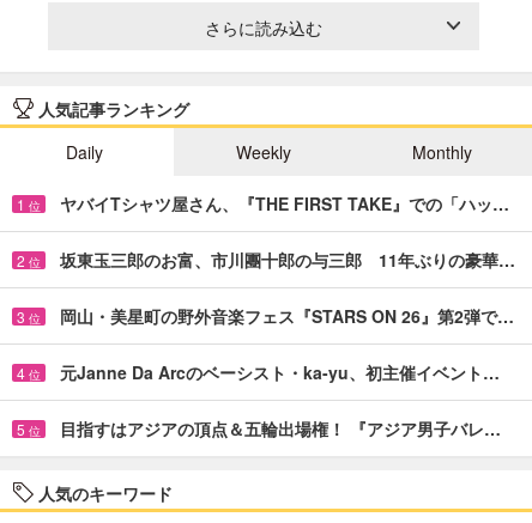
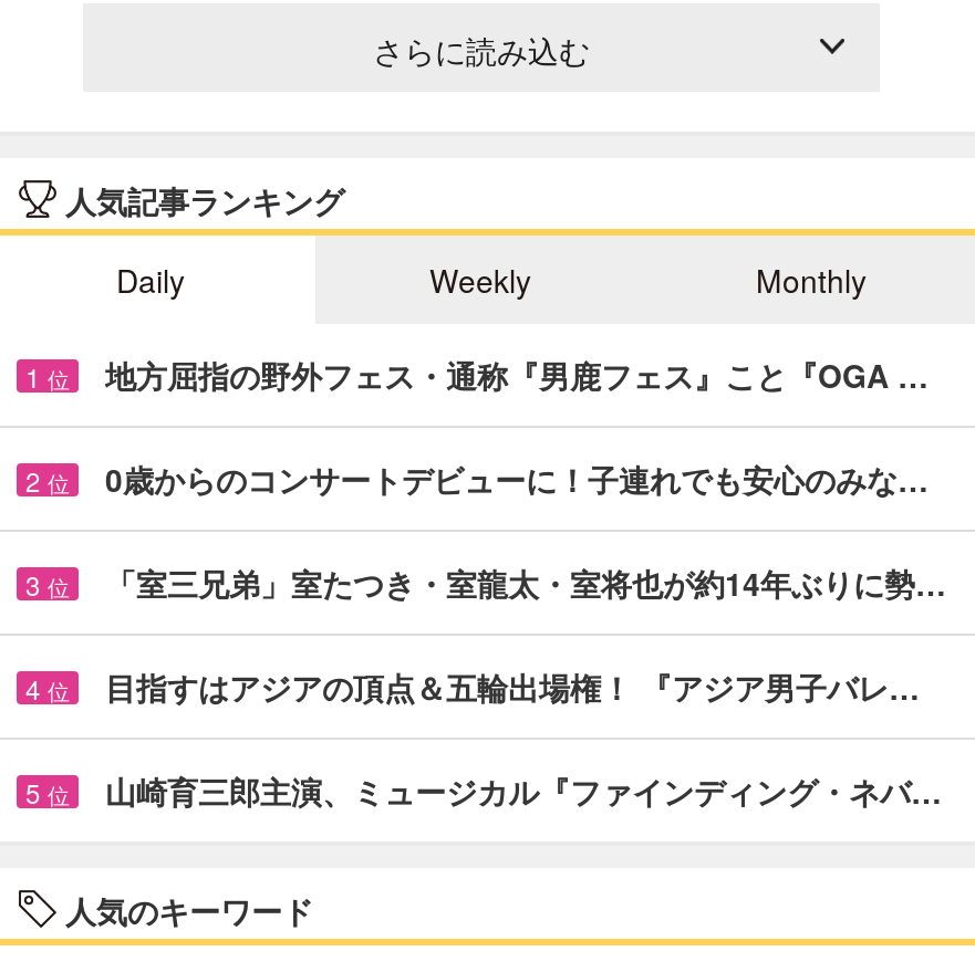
- ヤバイTシャツ屋さん、『THE FIRST TAKE』での「ハッ…
+ 地方屈指の野外フェス・通称『男鹿フェス』こと『OGA …

- 坂東玉三郎のお富、市川團十郎の与三郎 11年ぶりの豪華…
+ 0歳からのコンサートデビューに！子連れでも安心のみな…

- 岡山・美星町の野外音楽フェス『STARS ON 26』第2弾で…
+ 「室三兄弟」室たつき・室龍太・室将也が約14年ぶりに勢…

- 元Janne Da Arcのベーシスト・ka-yu、初主催イベント…

+ 山崎育三郎主演、ミュージカル『ファインディング・ネバ…

moved up: 目指すはアジアの頂点＆五輪出場権！ 『アジア男子バレ…
